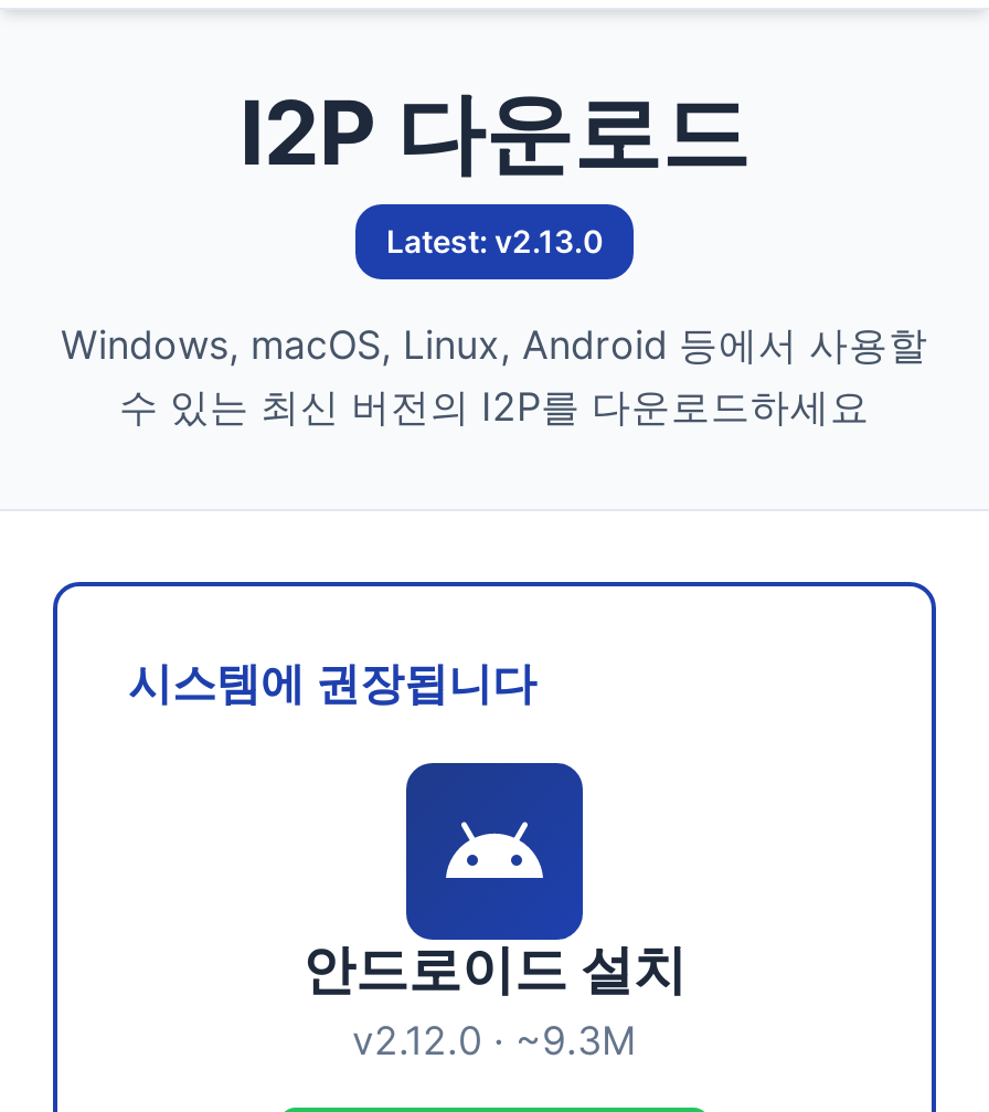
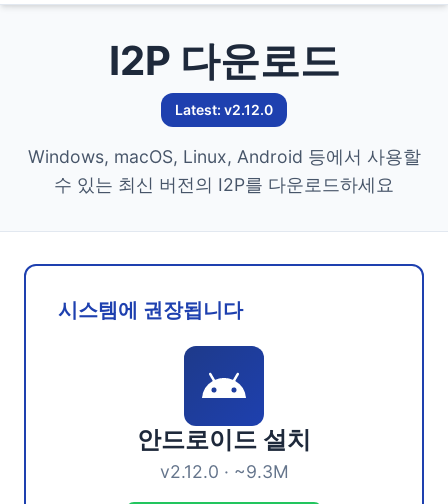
- Latest: v2.13.0
+ Latest: v2.12.0
